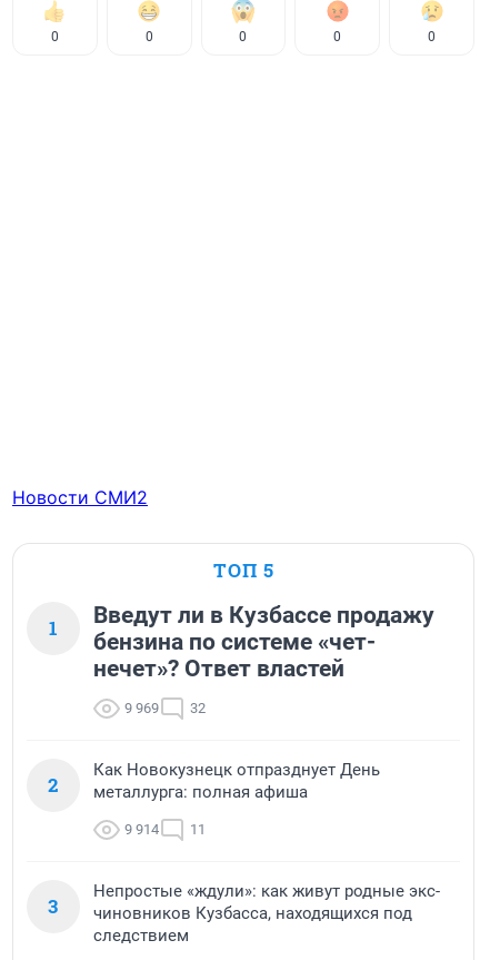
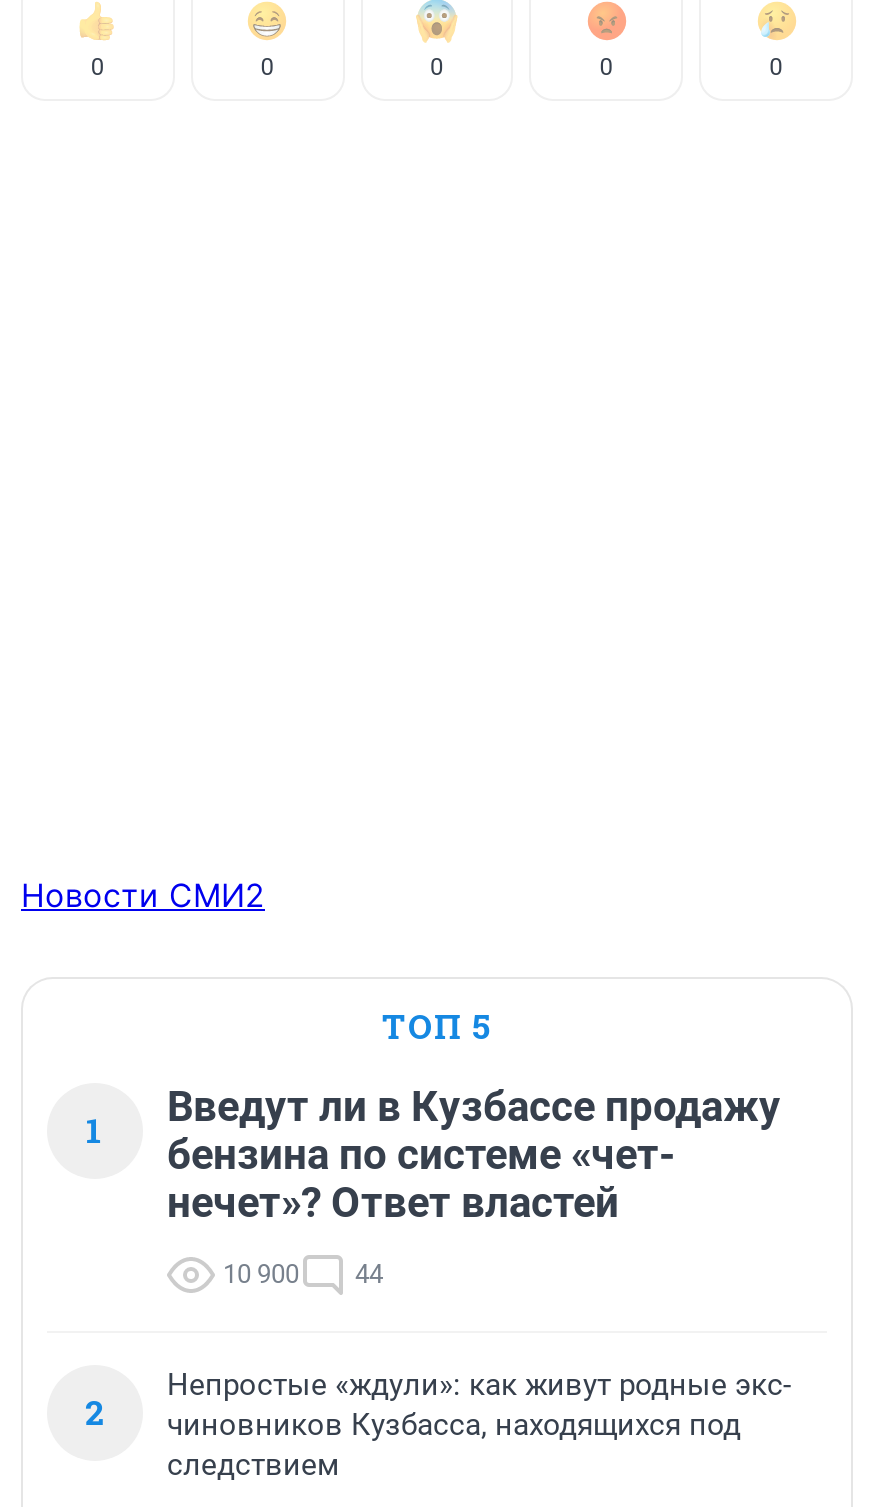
- 9 969
+ 10 900

- 32
+ 44

- Как Новокузнецк отпразднует День
- металлурга: полная афиша
- 9 914
- 11
- 3
